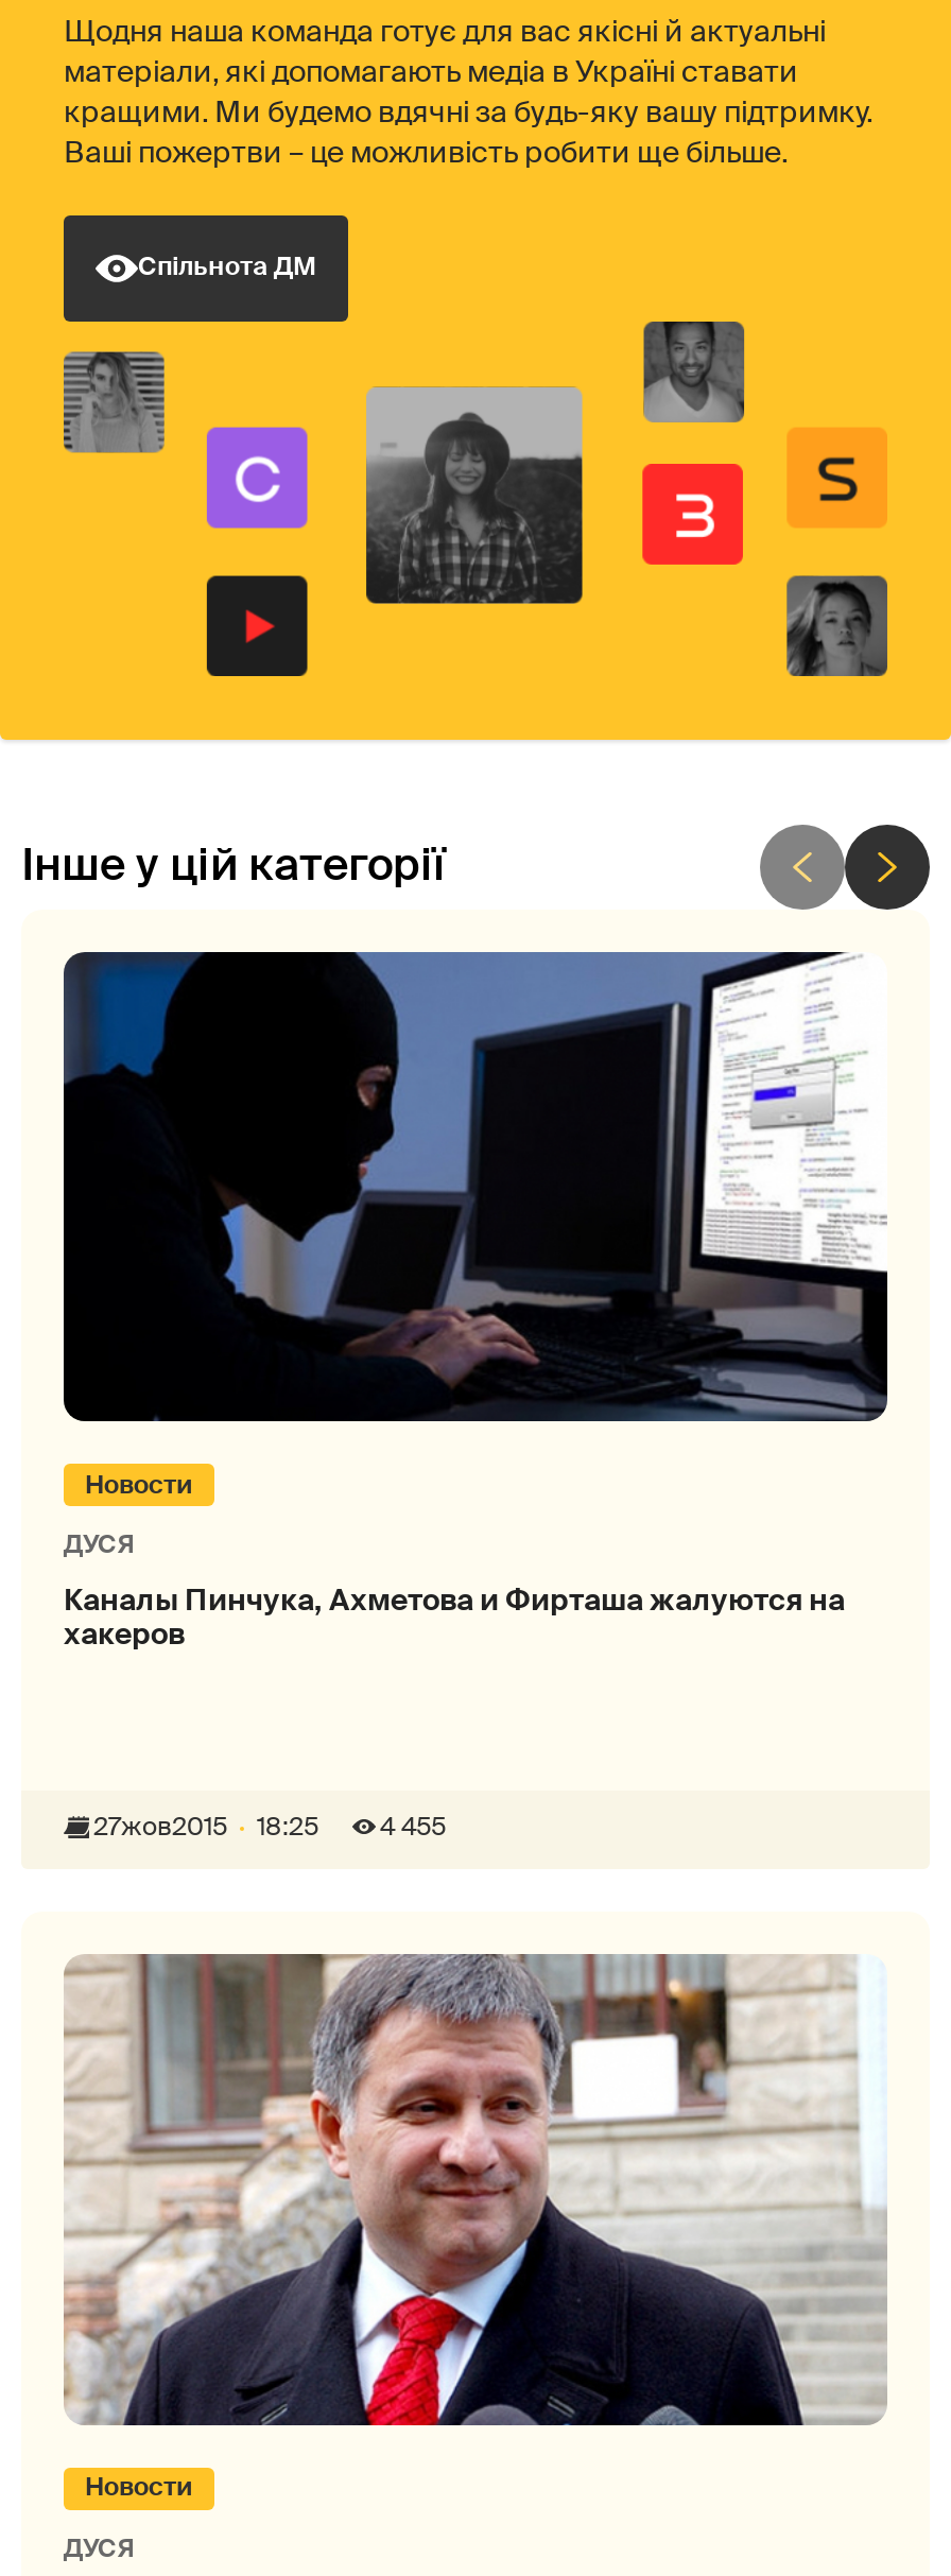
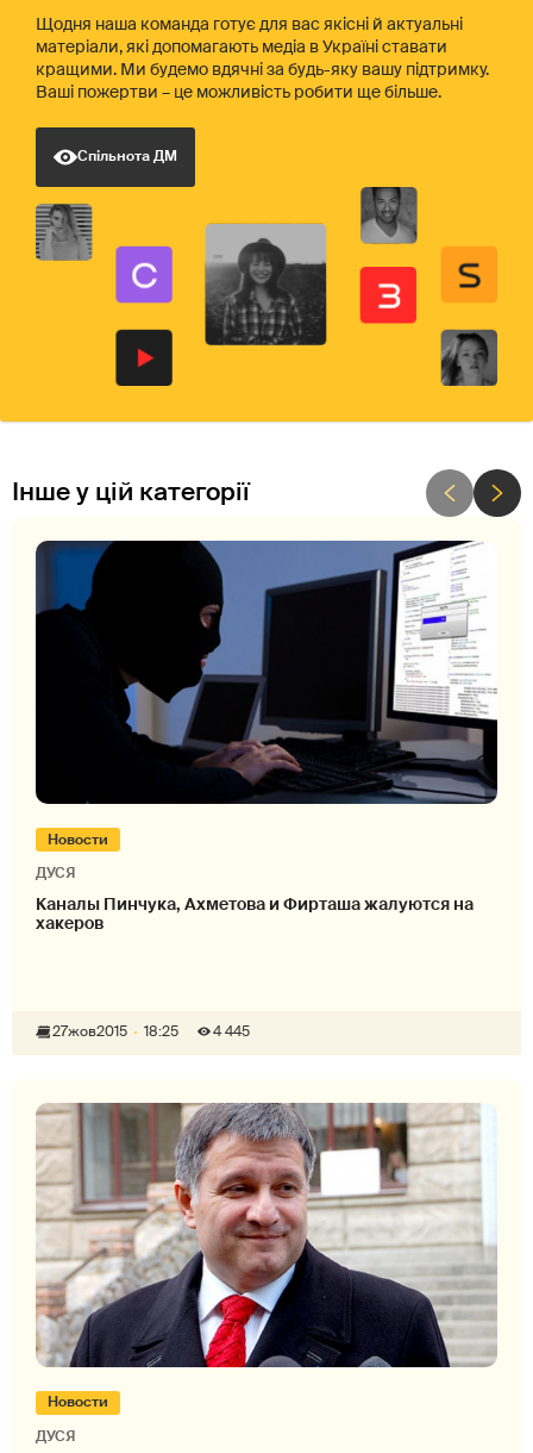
- 27жов2015 18:25 4 455
+ 27жов2015 18:25 4 445
